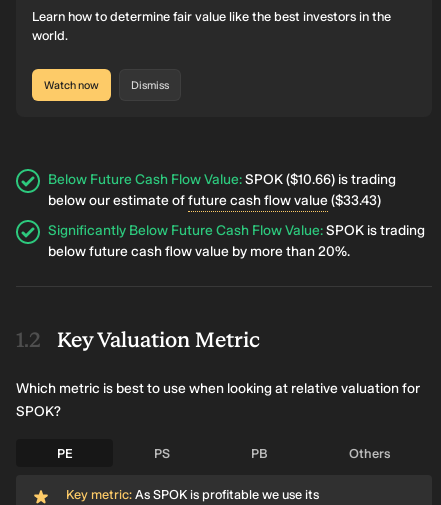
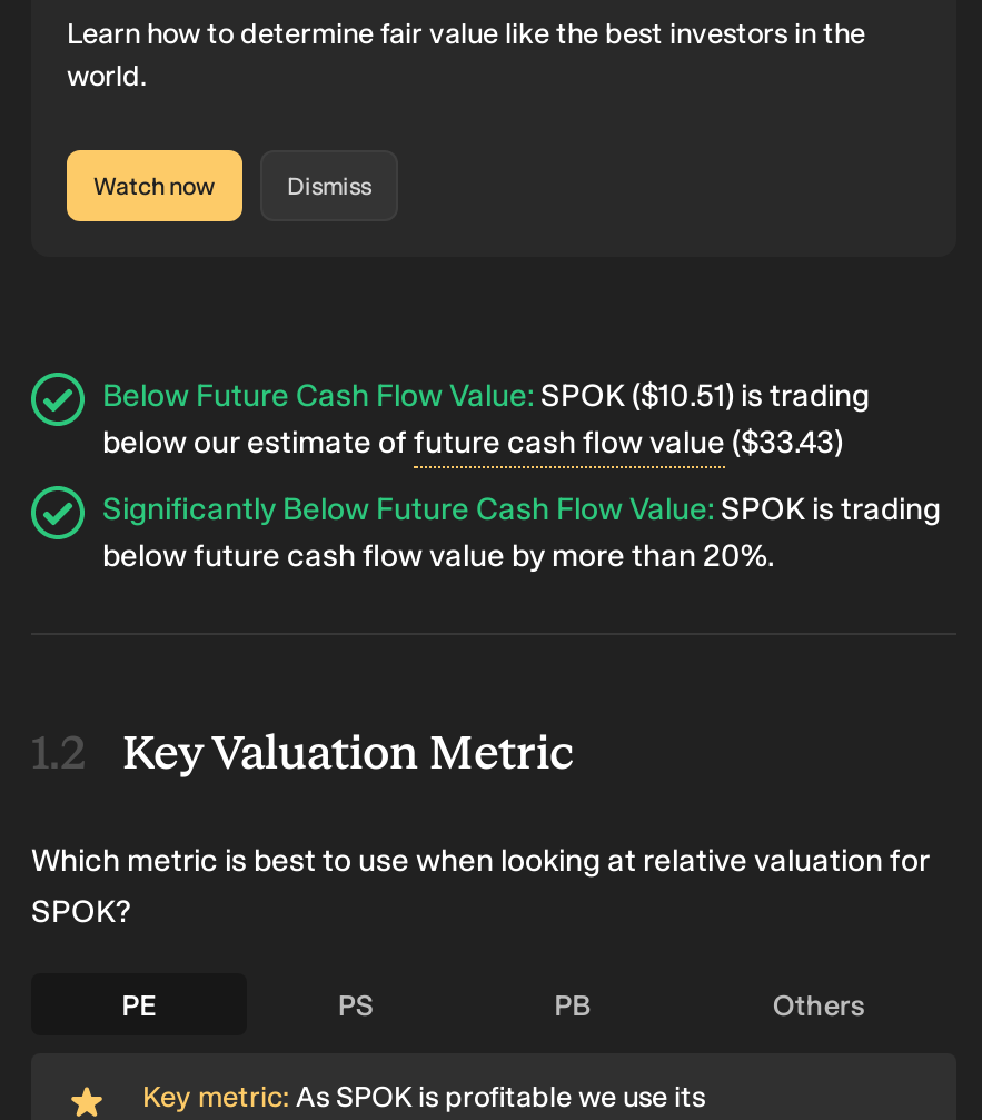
- Below Future Cash Flow Value: SPOK ($10.66) is trading
+ Below Future Cash Flow Value: SPOK ($10.51) is trading
